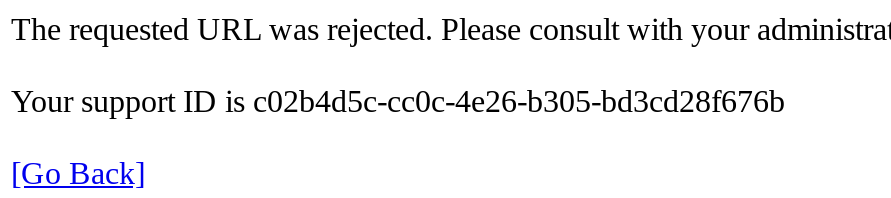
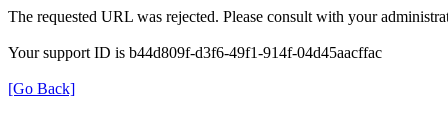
- Your support ID is c02b4d5c-cc0c-4e26-b305-bd3cd28f676b
+ Your support ID is b44d809f-d3f6-49f1-914f-04d45aacffac
